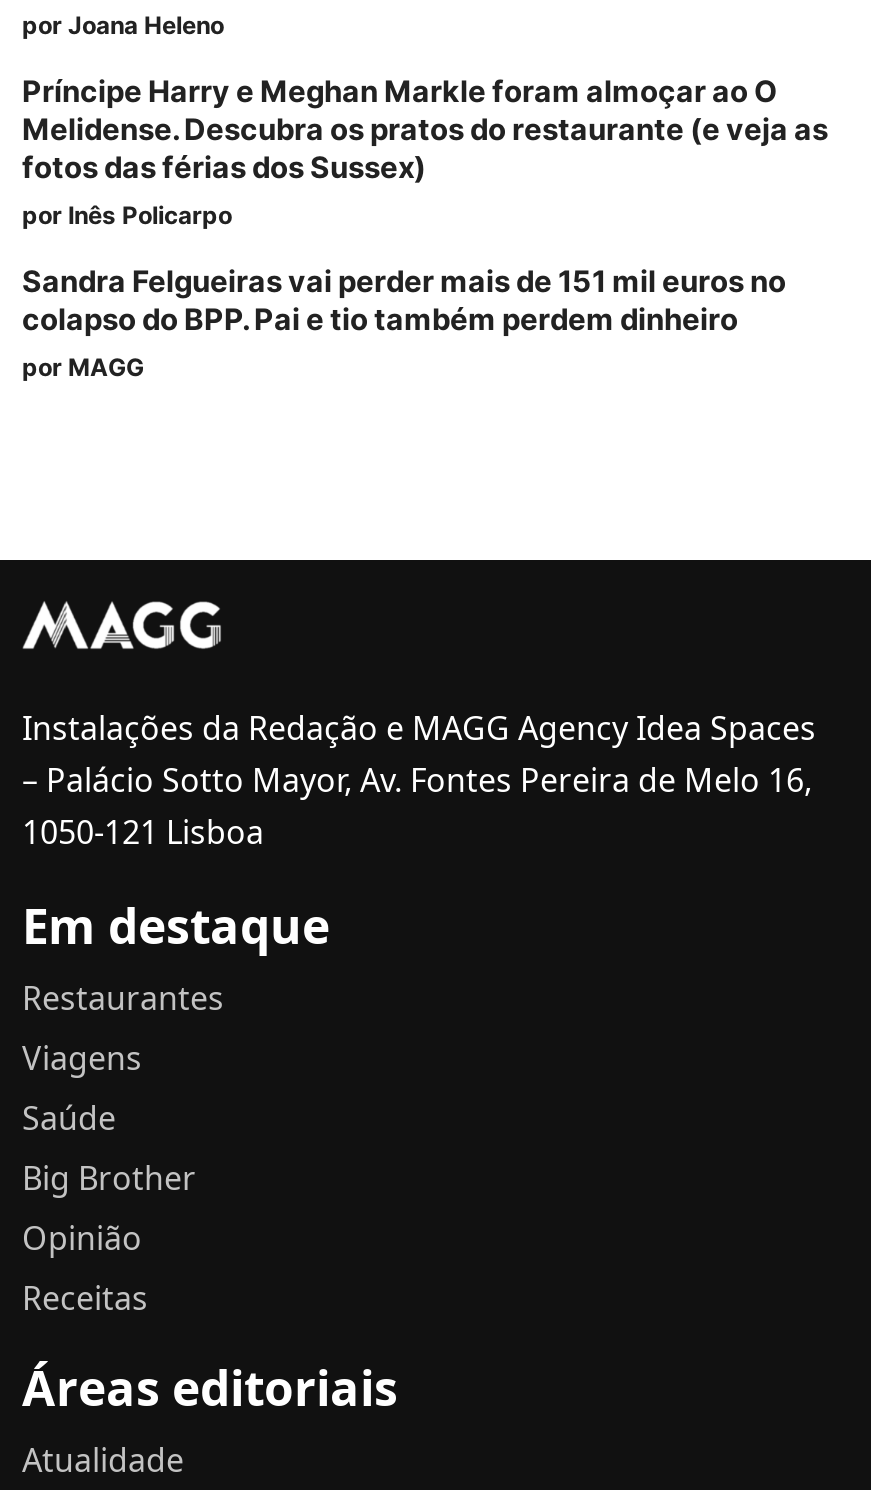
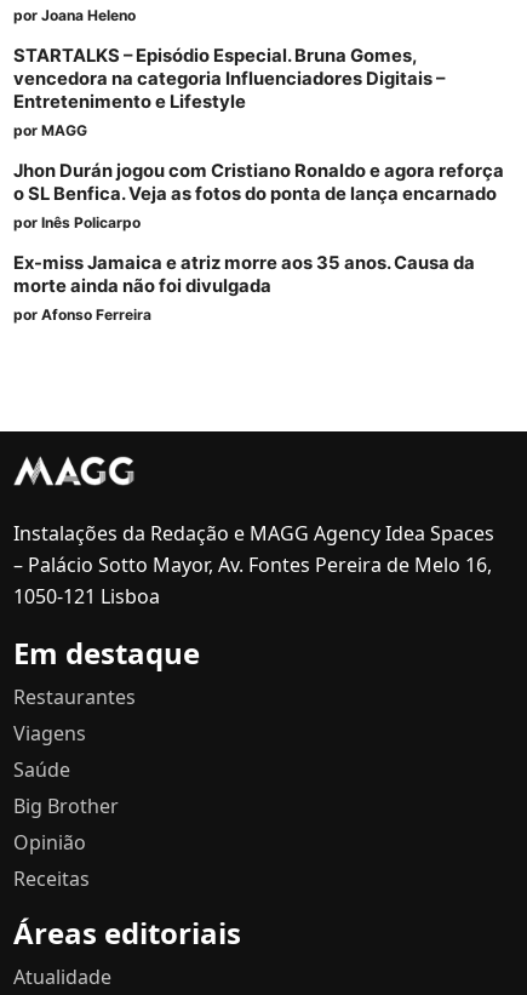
- Príncipe Harry e Meghan Markle foram almoçar ao O
- Melidense. Descubra os pratos do restaurante (e veja as
- fotos das férias dos Sussex)
- Sandra Felgueiras vai perder mais de 151 mil euros no
- colapso do BPP. Pai e tio também perdem dinheiro
+ STARTALKS – Episódio Especial. Bruna Gomes,
+ vencedora na categoria Influenciadores Digitais –
+ Entretenimento e Lifestyle

moved down: por Inês Policarpo

moved up: por MAGG

+ Jhon Durán jogou com Cristiano Ronaldo e agora reforça
+ o SL Benfica. Veja as fotos do ponta de lança encarnado
+ Ex-miss Jamaica e atriz morre aos 35 anos. Causa da
+ morte ainda não foi divulgada
+ por Afonso Ferreira
